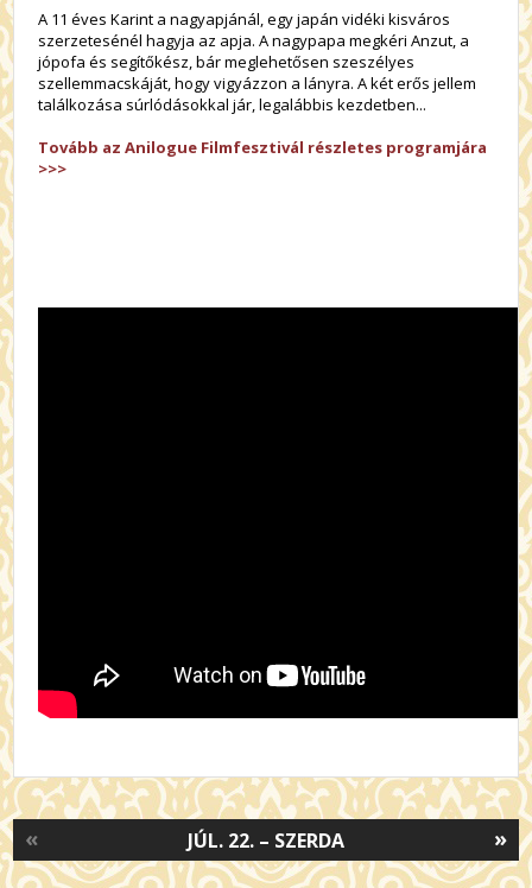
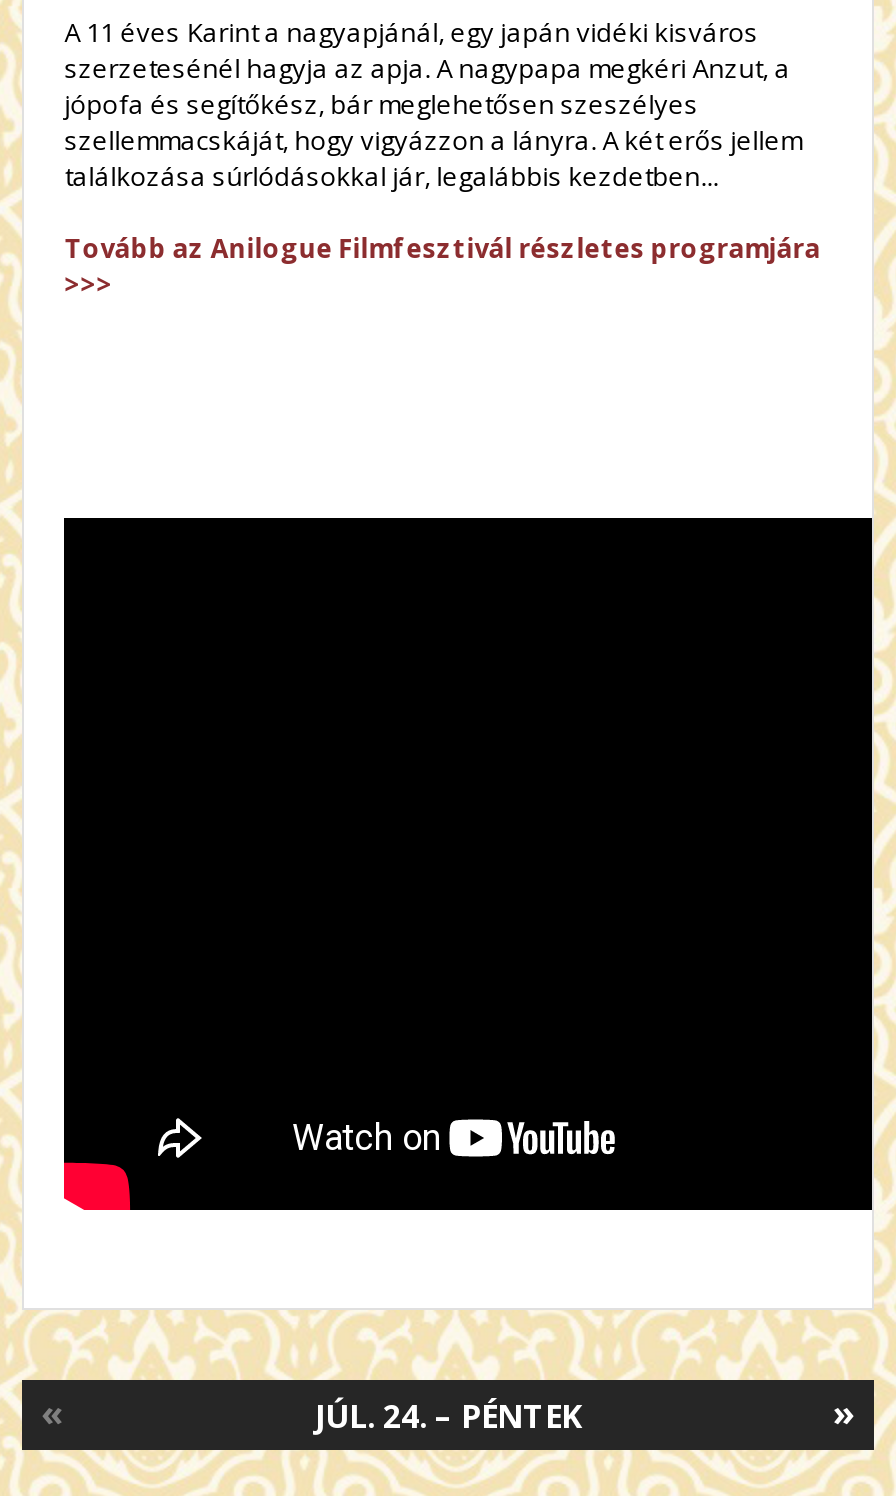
- JÚL. 22. – SZERDA
+ JÚL. 24. – PÉNTEK
